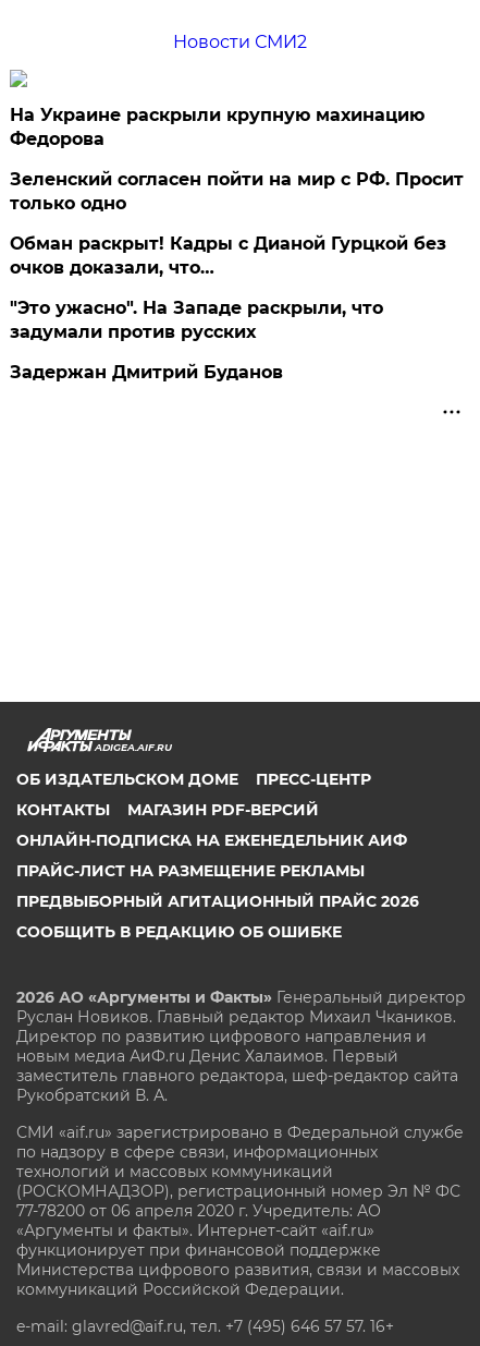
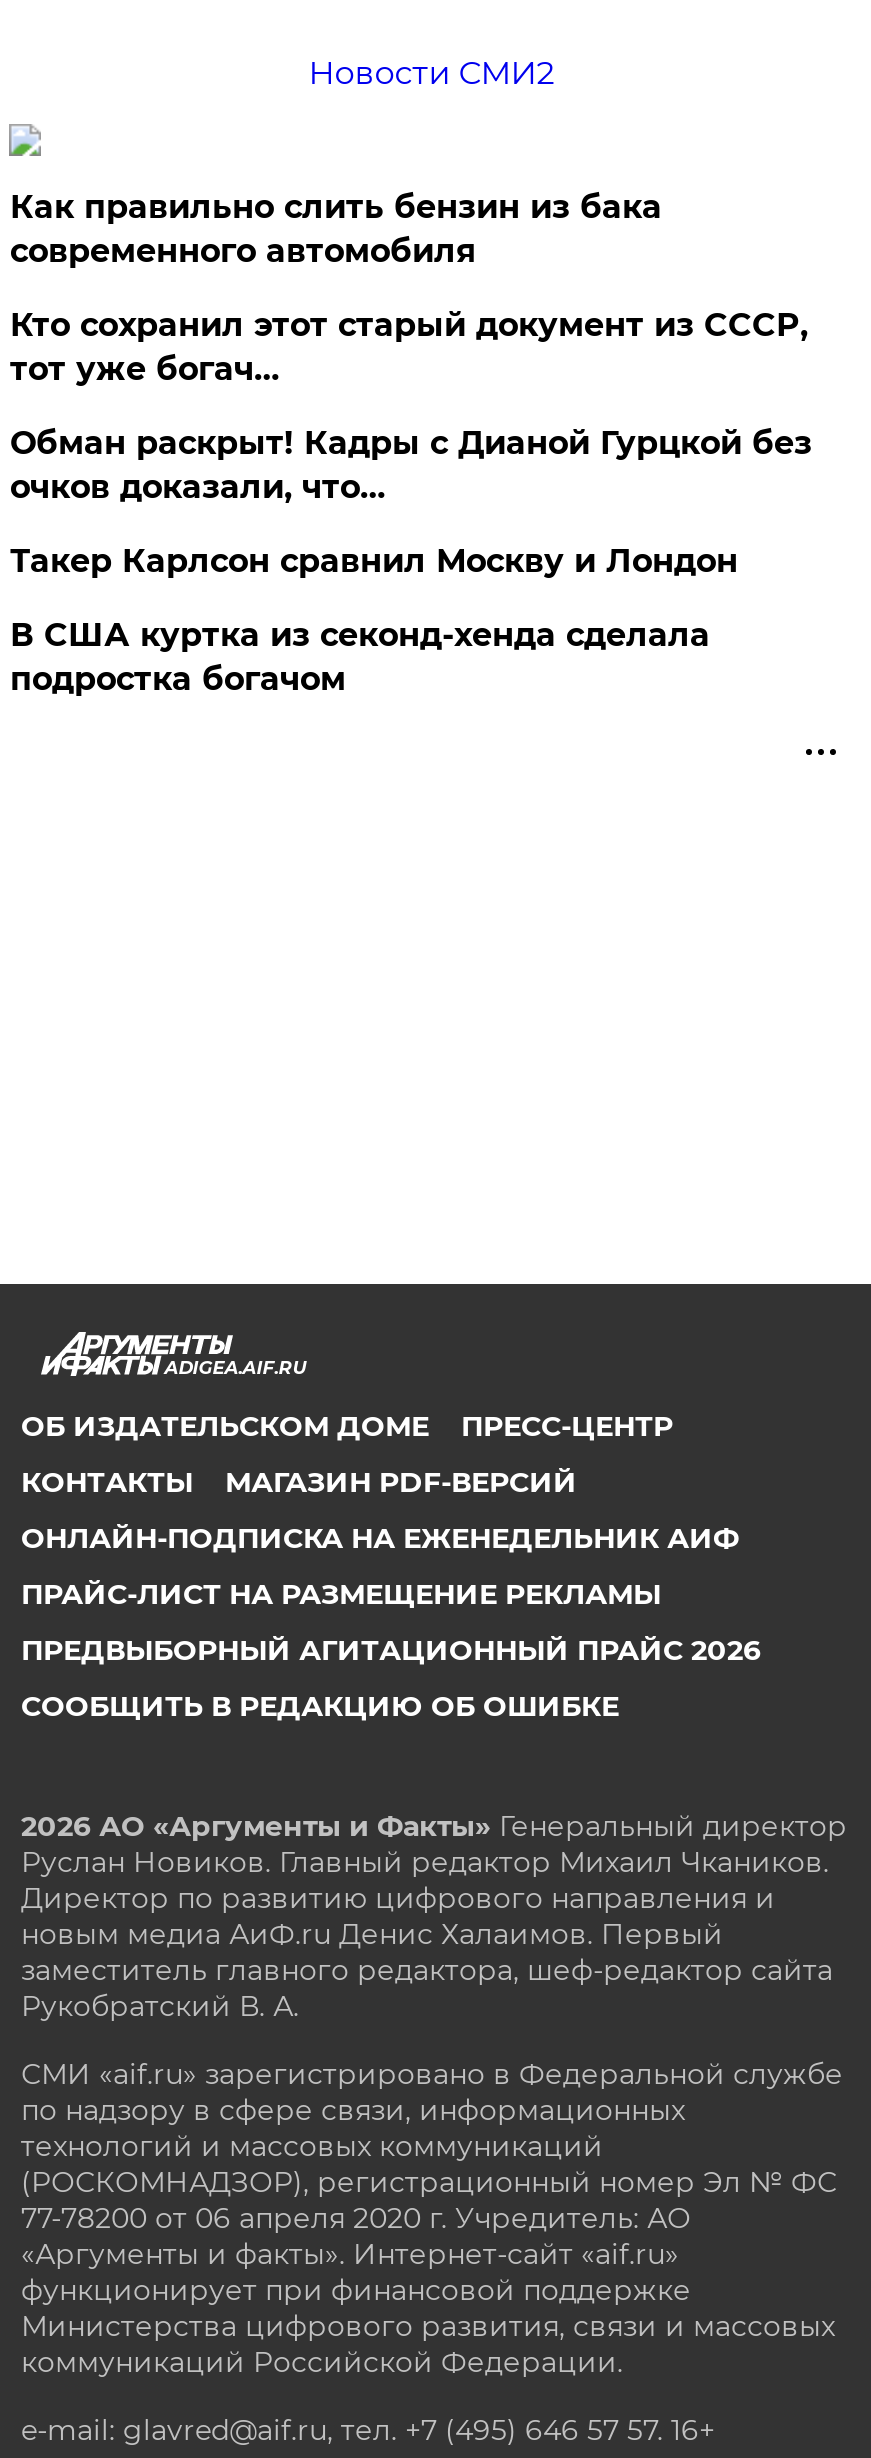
- На Украине раскрыли крупную махинацию
- Федорова
+ Как правильно слить бензин из бака
+ современного автомобиля

- Зеленский согласен пойти на мир с РФ. Просит
- только одно
+ Кто сохранил этот старый документ из СССР,
+ тот уже богач…

- "Это ужасно". На Западе раскрыли, что
- задумали против русских
+ Такер Карлсон сравнил Москву и Лондон

- Задержан Дмитрий Буданов
+ В США куртка из секонд-хенда сделала
+ подростка богачом
